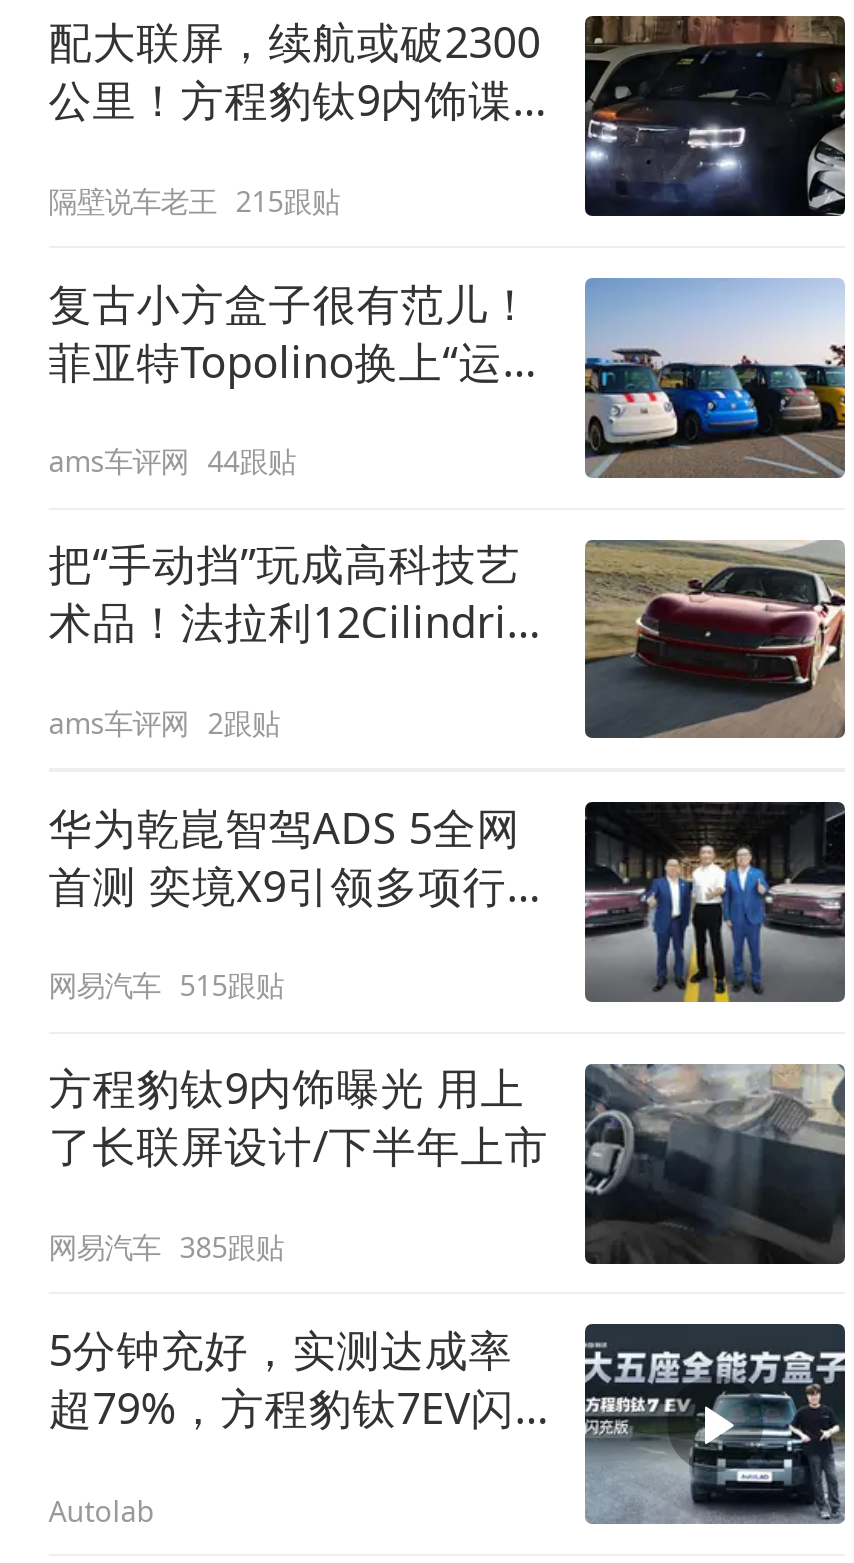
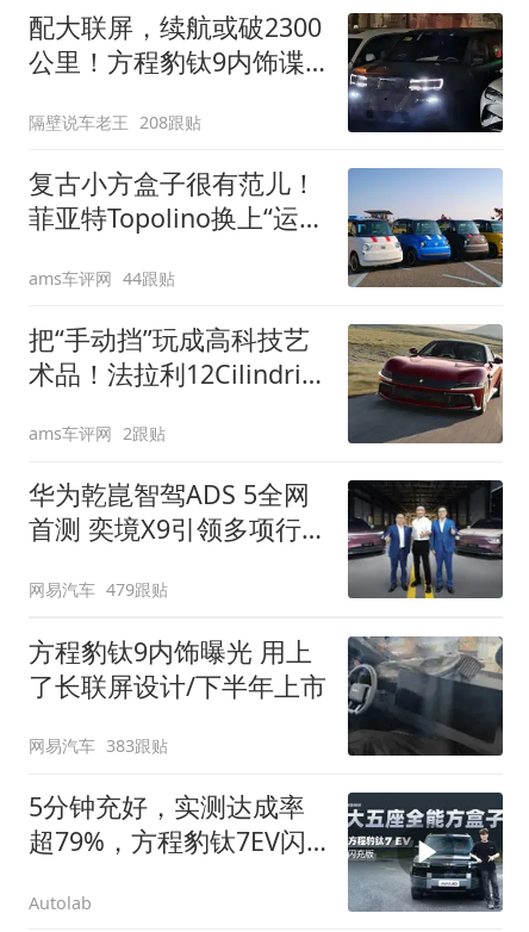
- 隔壁说车老王 215跟贴
+ 隔壁说车老王 208跟贴

- 网易汽车 515跟贴
+ 网易汽车 479跟贴

- 网易汽车 385跟贴
+ 网易汽车 383跟贴
